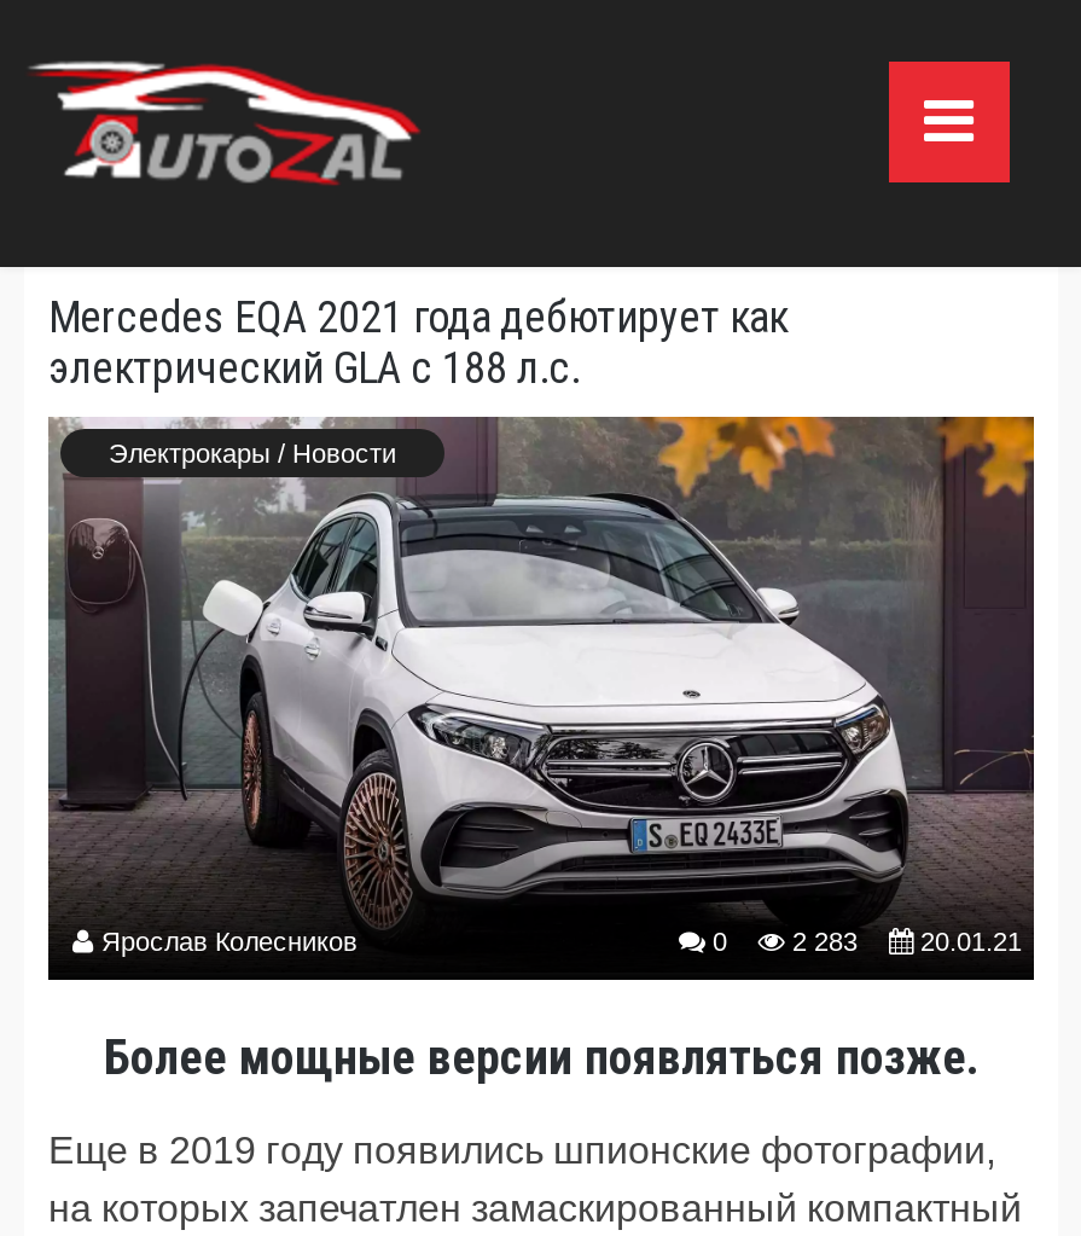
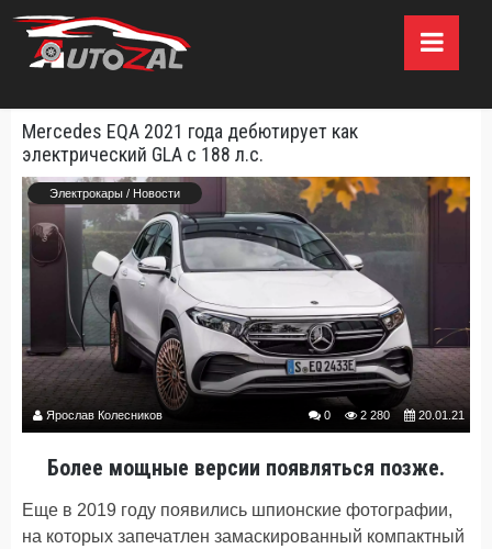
- 0 2 283 20.01.21
+ 0 2 280 20.01.21
